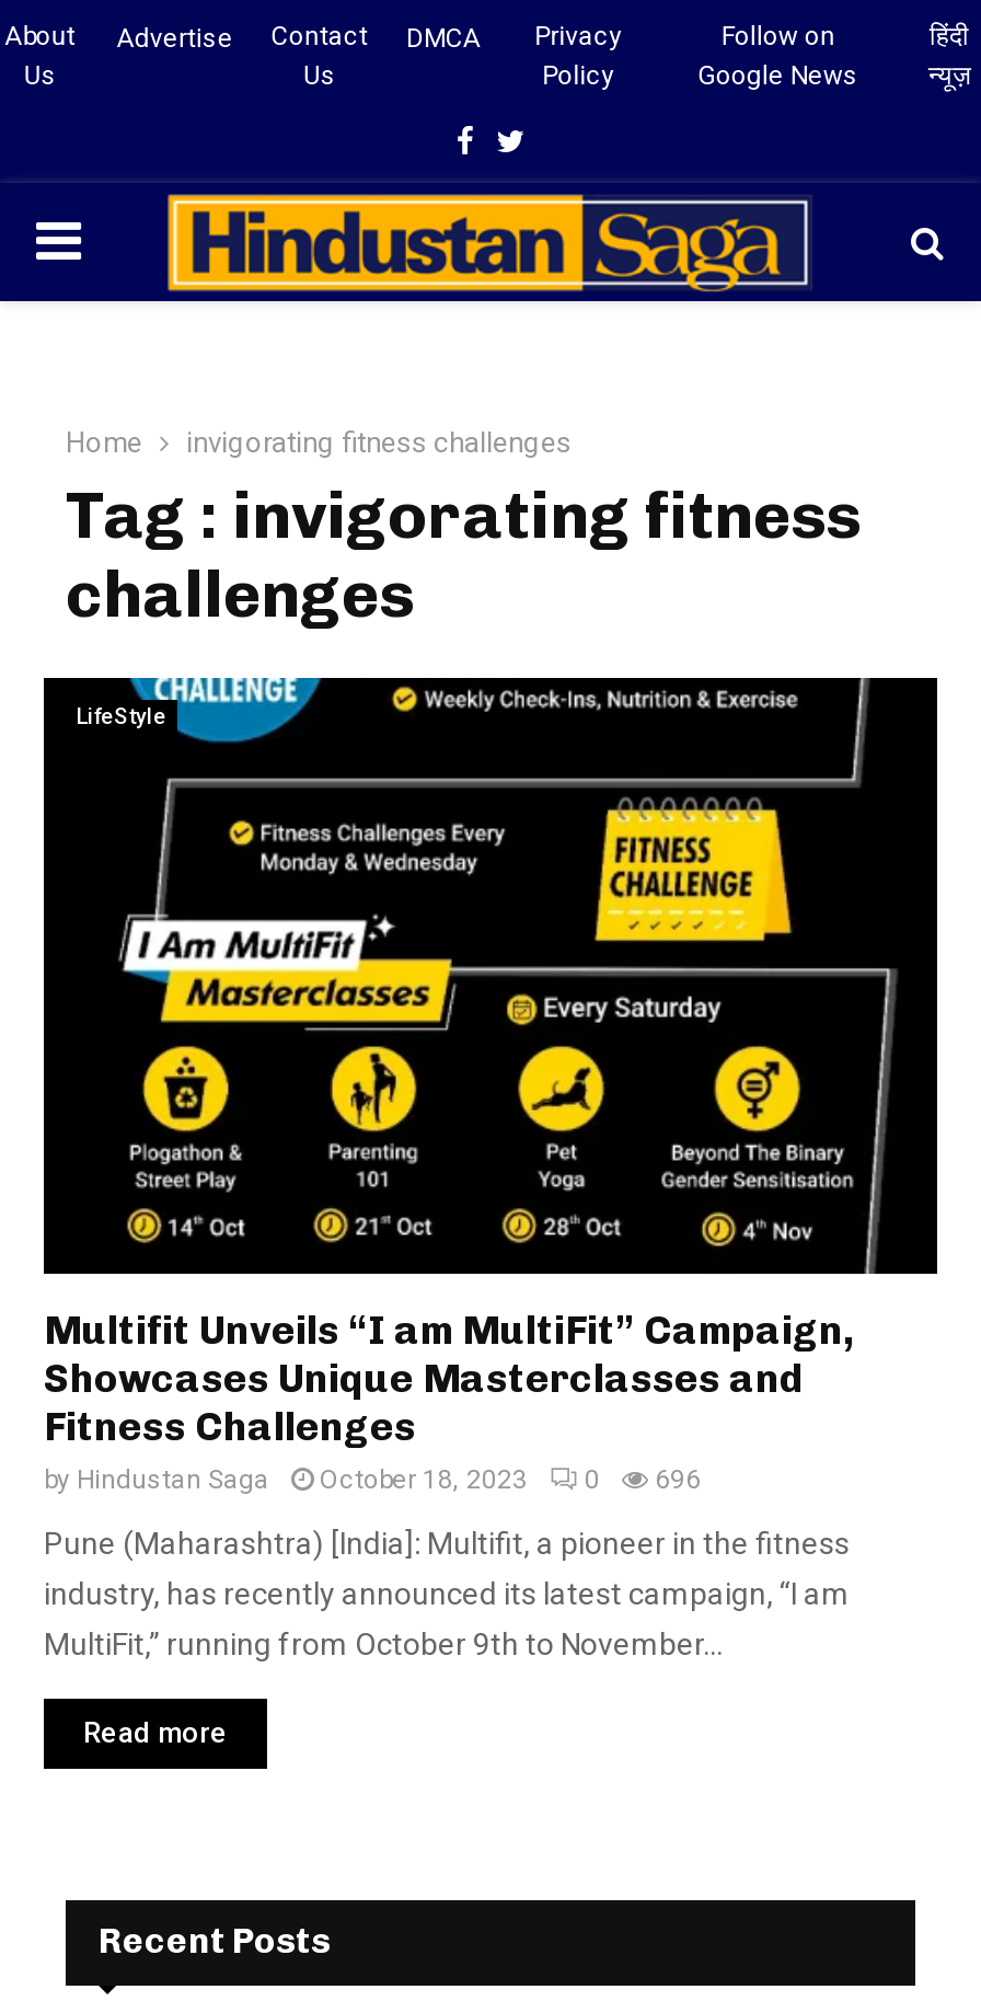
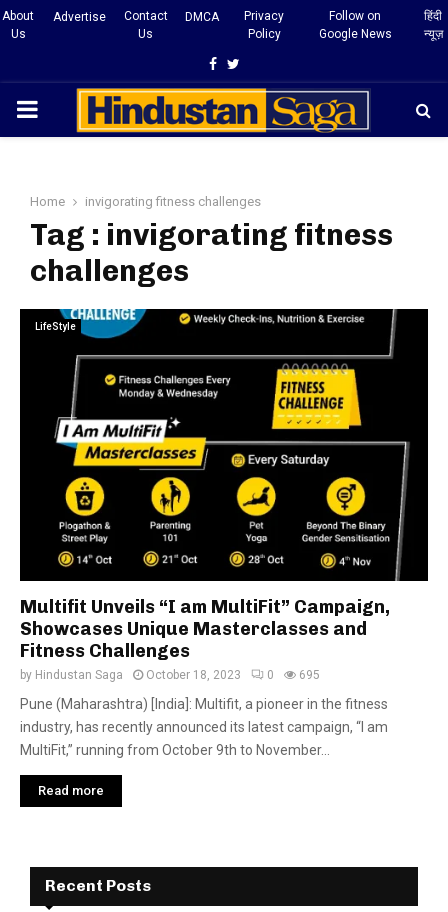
- by Hindustan Saga October 18, 2023 0 696
+ by Hindustan Saga October 18, 2023 0 695
